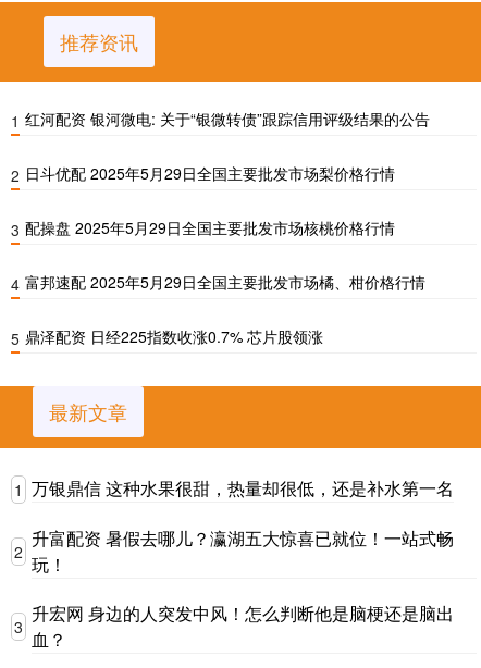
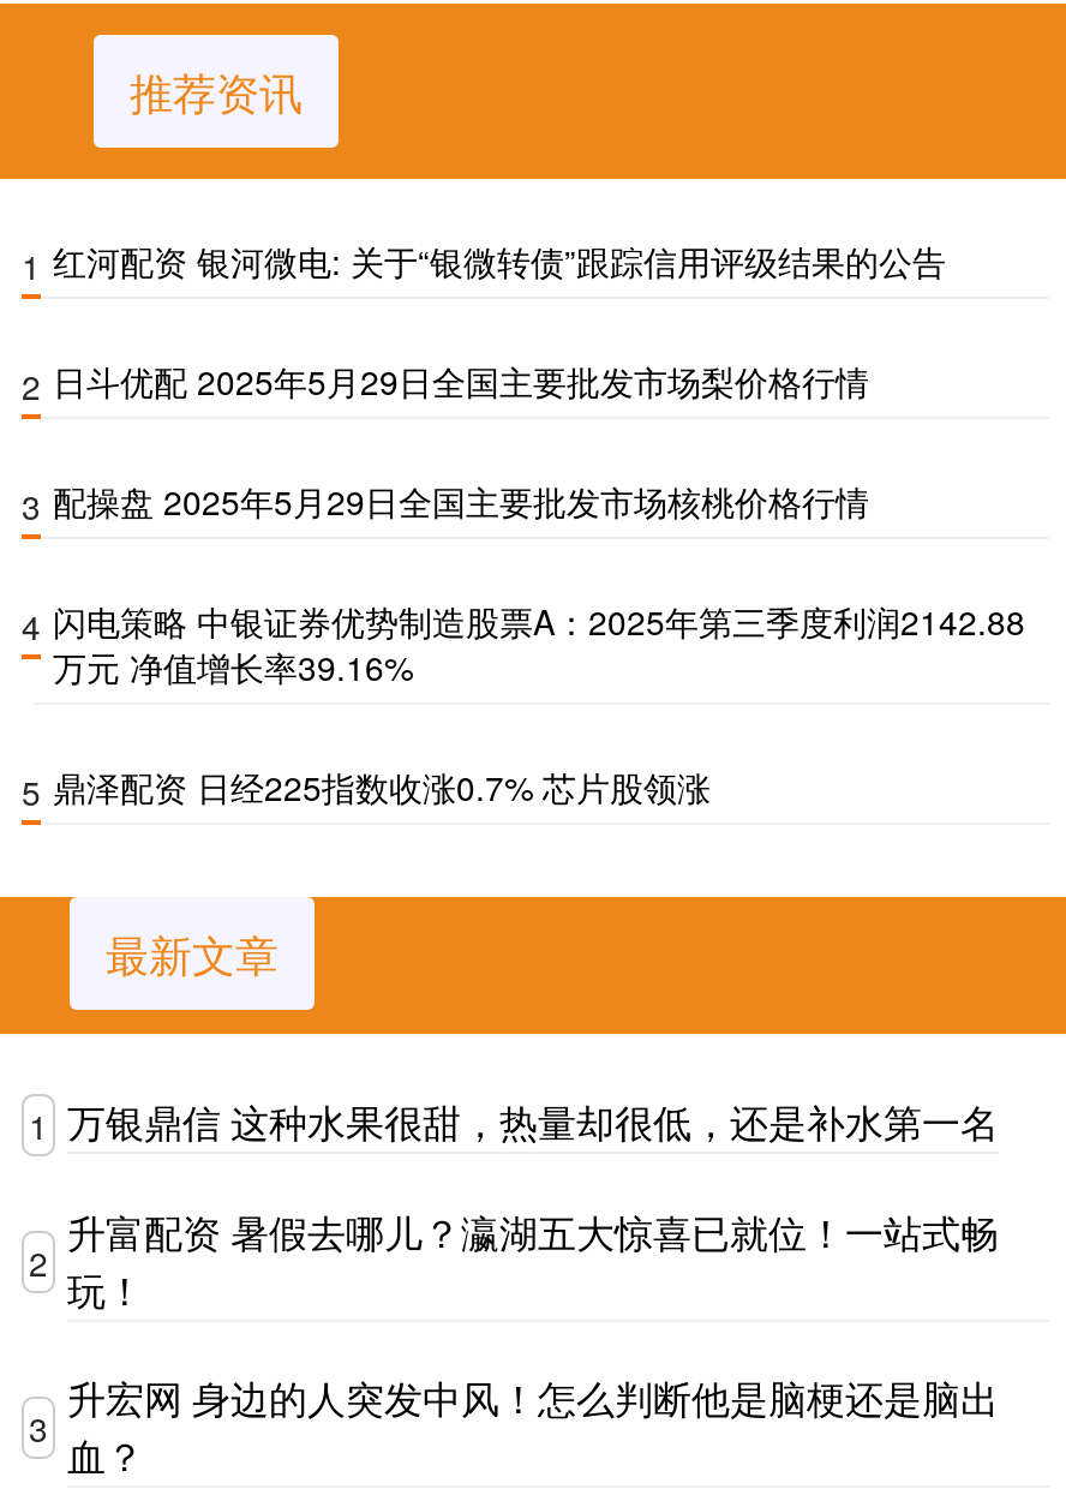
- 4 富邦速配 2025年5月29日全国主要批发市场橘、柑价格行情
+ 4 闪电策略 中银证券优势制造股票A：2025年第三季度利润2142.88
+ 万元 净值增长率39.16%
